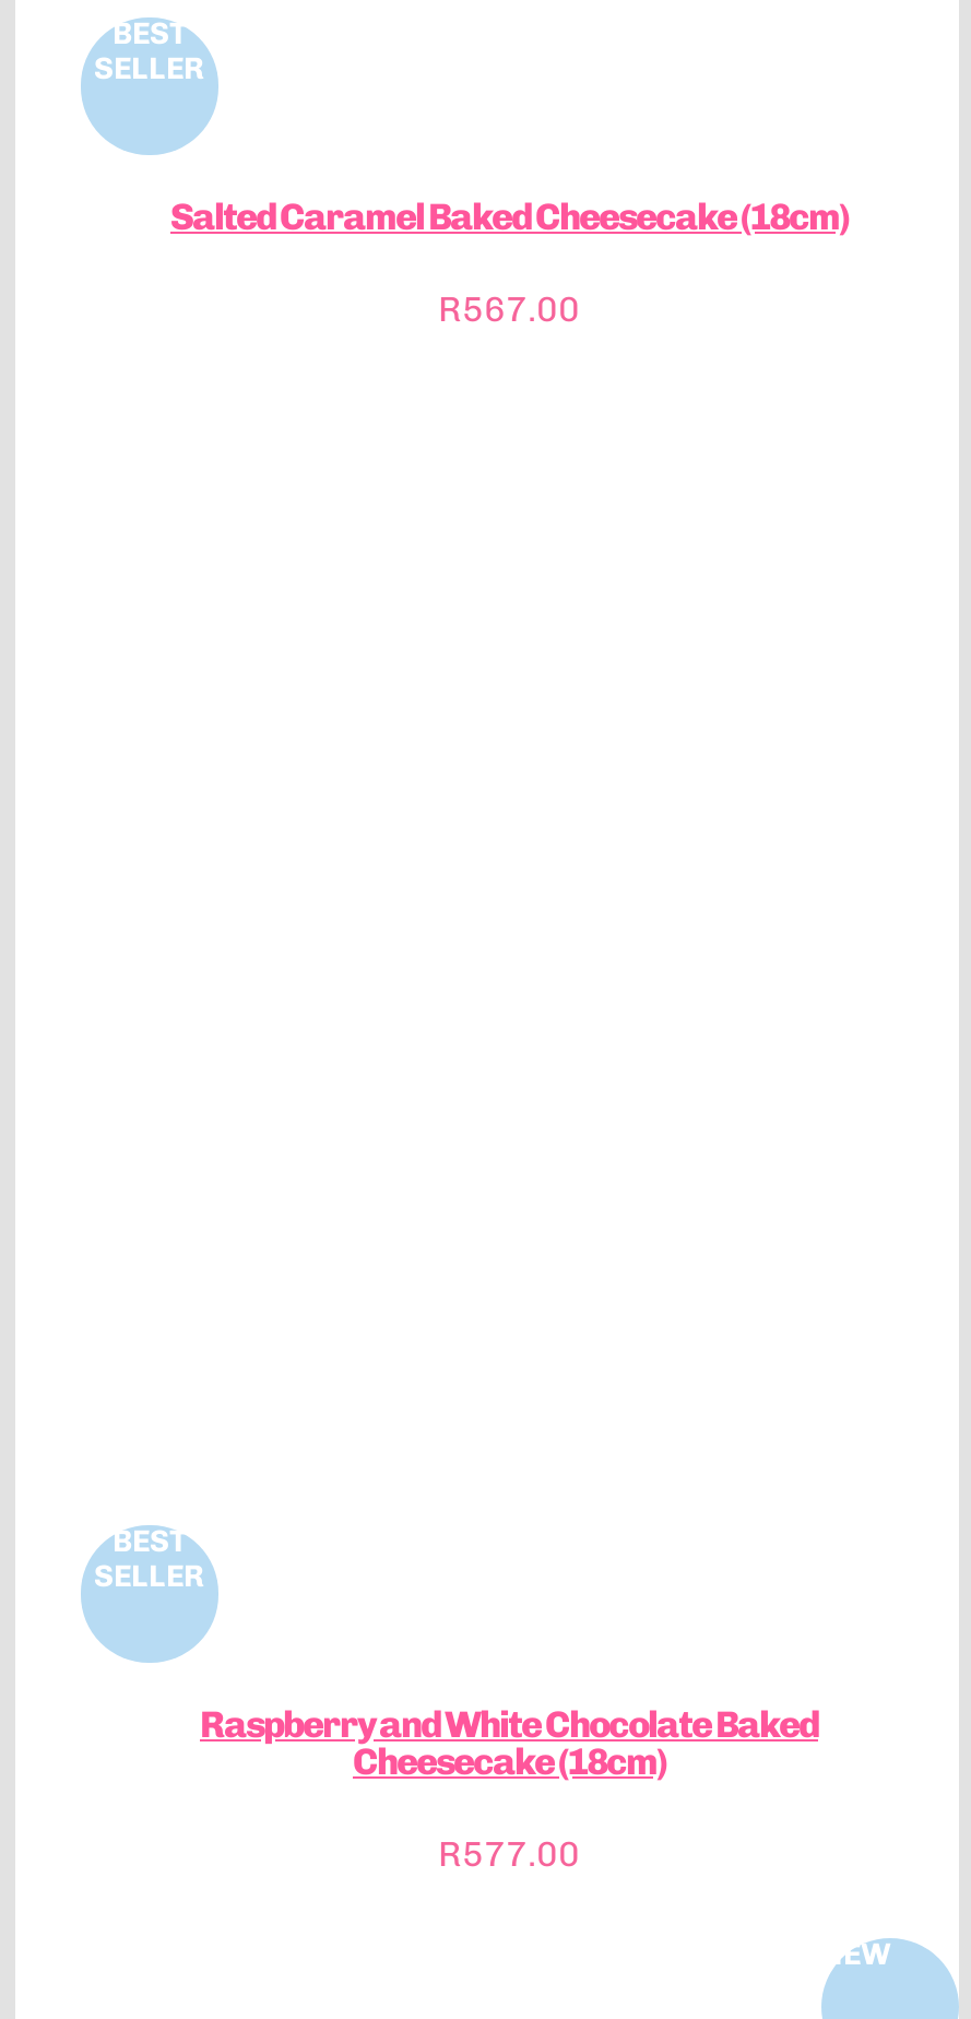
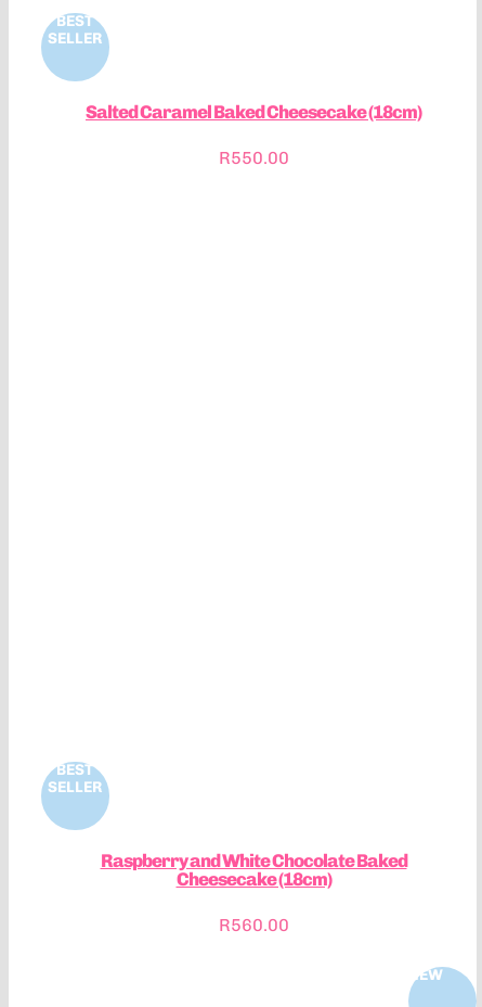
- R567.00
+ R550.00

- R577.00
+ R560.00
